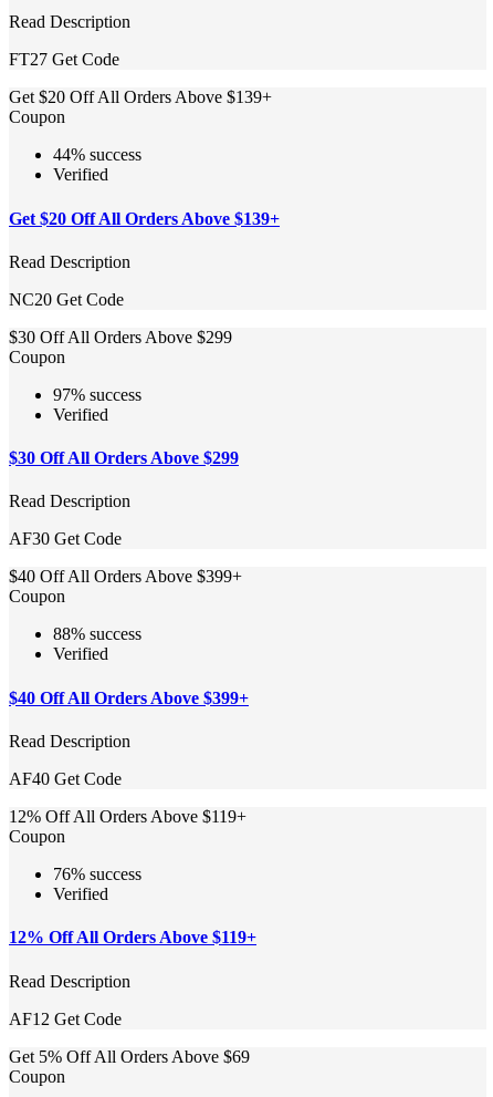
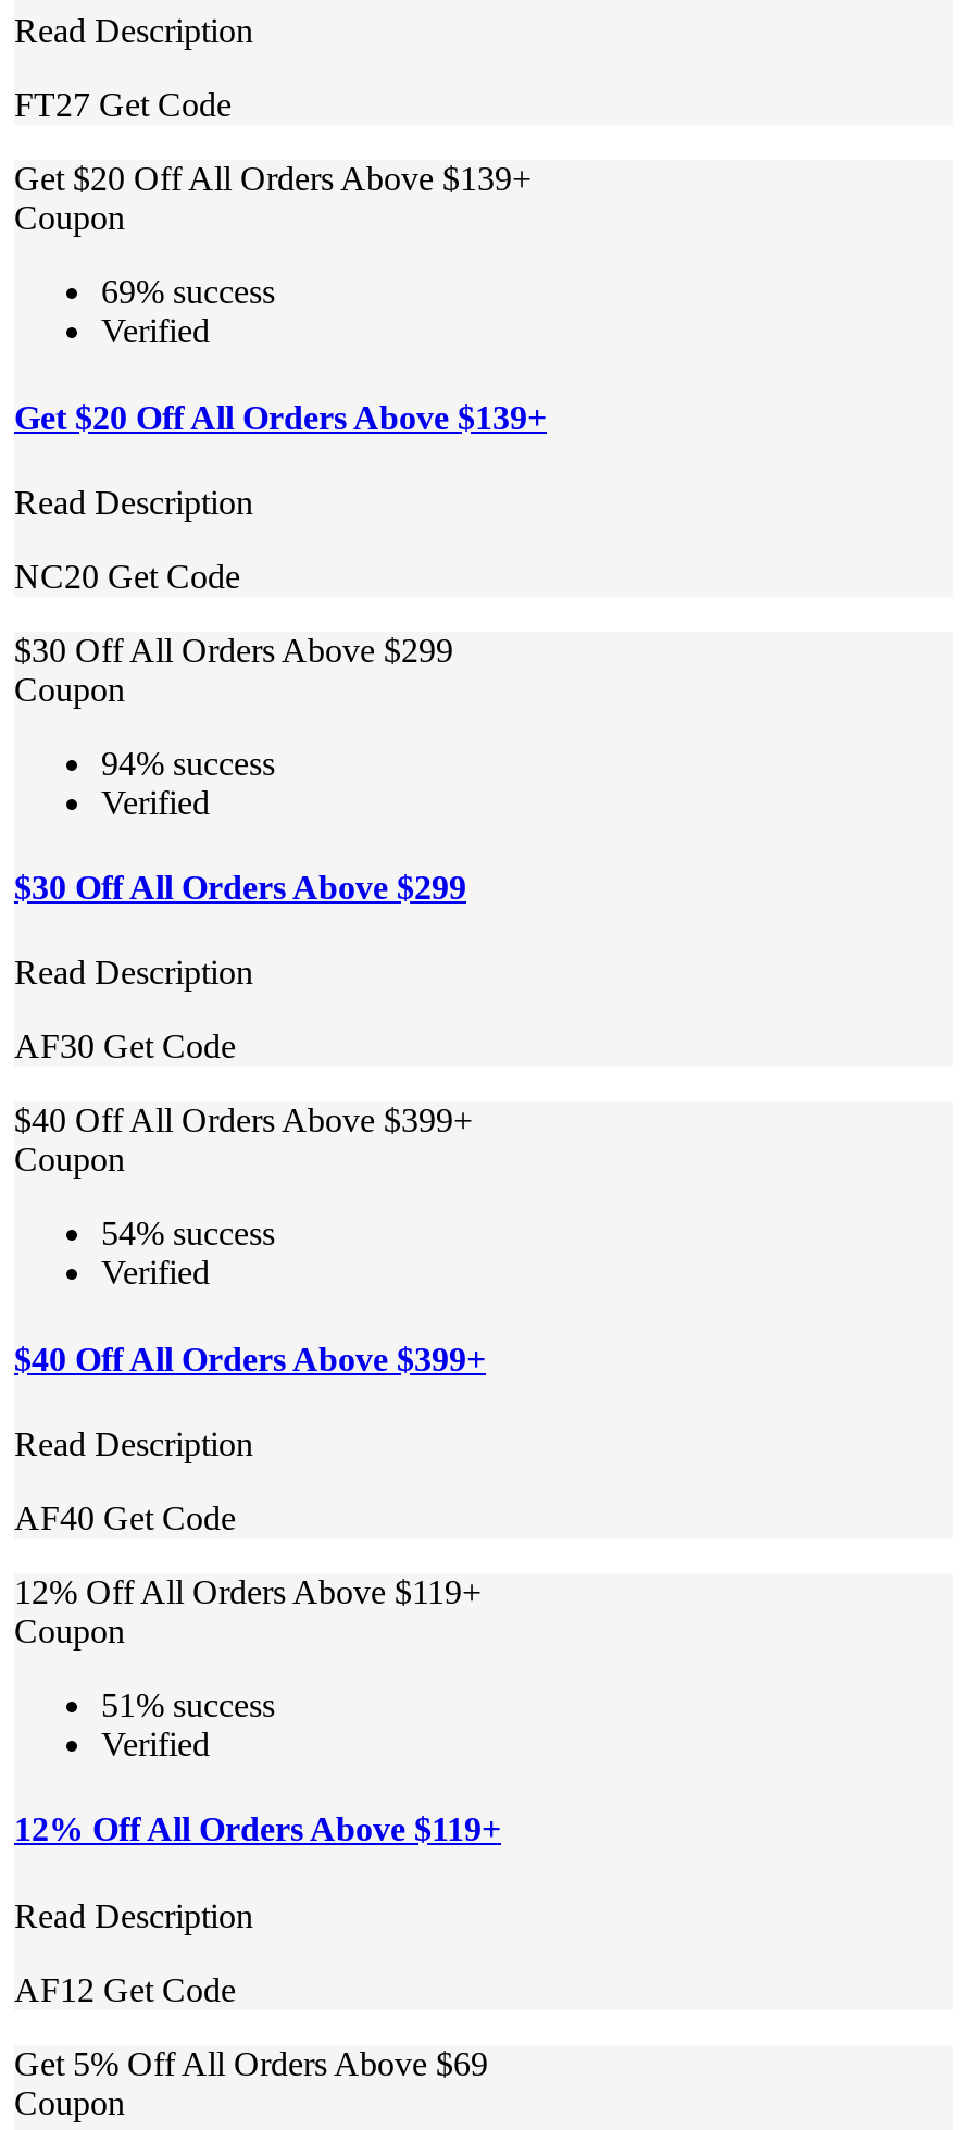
- 44% success
+ 69% success

- 97% success
+ 94% success

- 88% success
+ 54% success

- 76% success
+ 51% success
